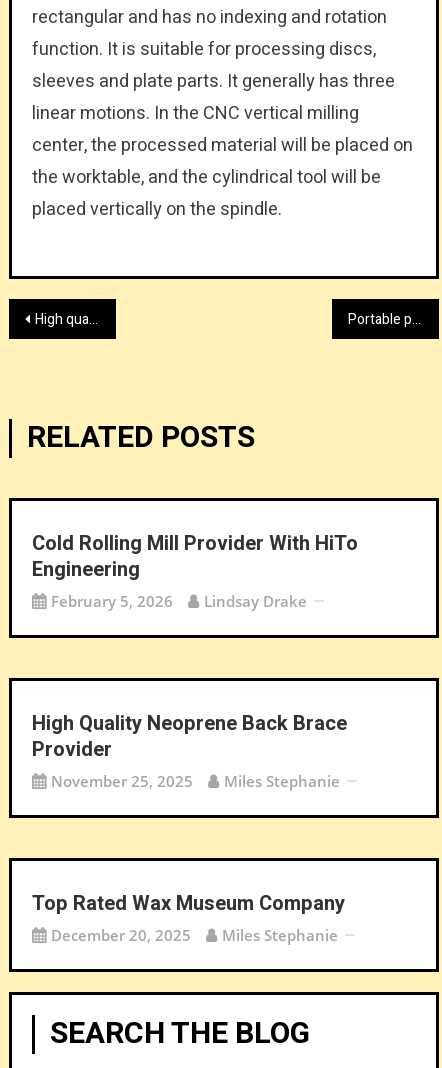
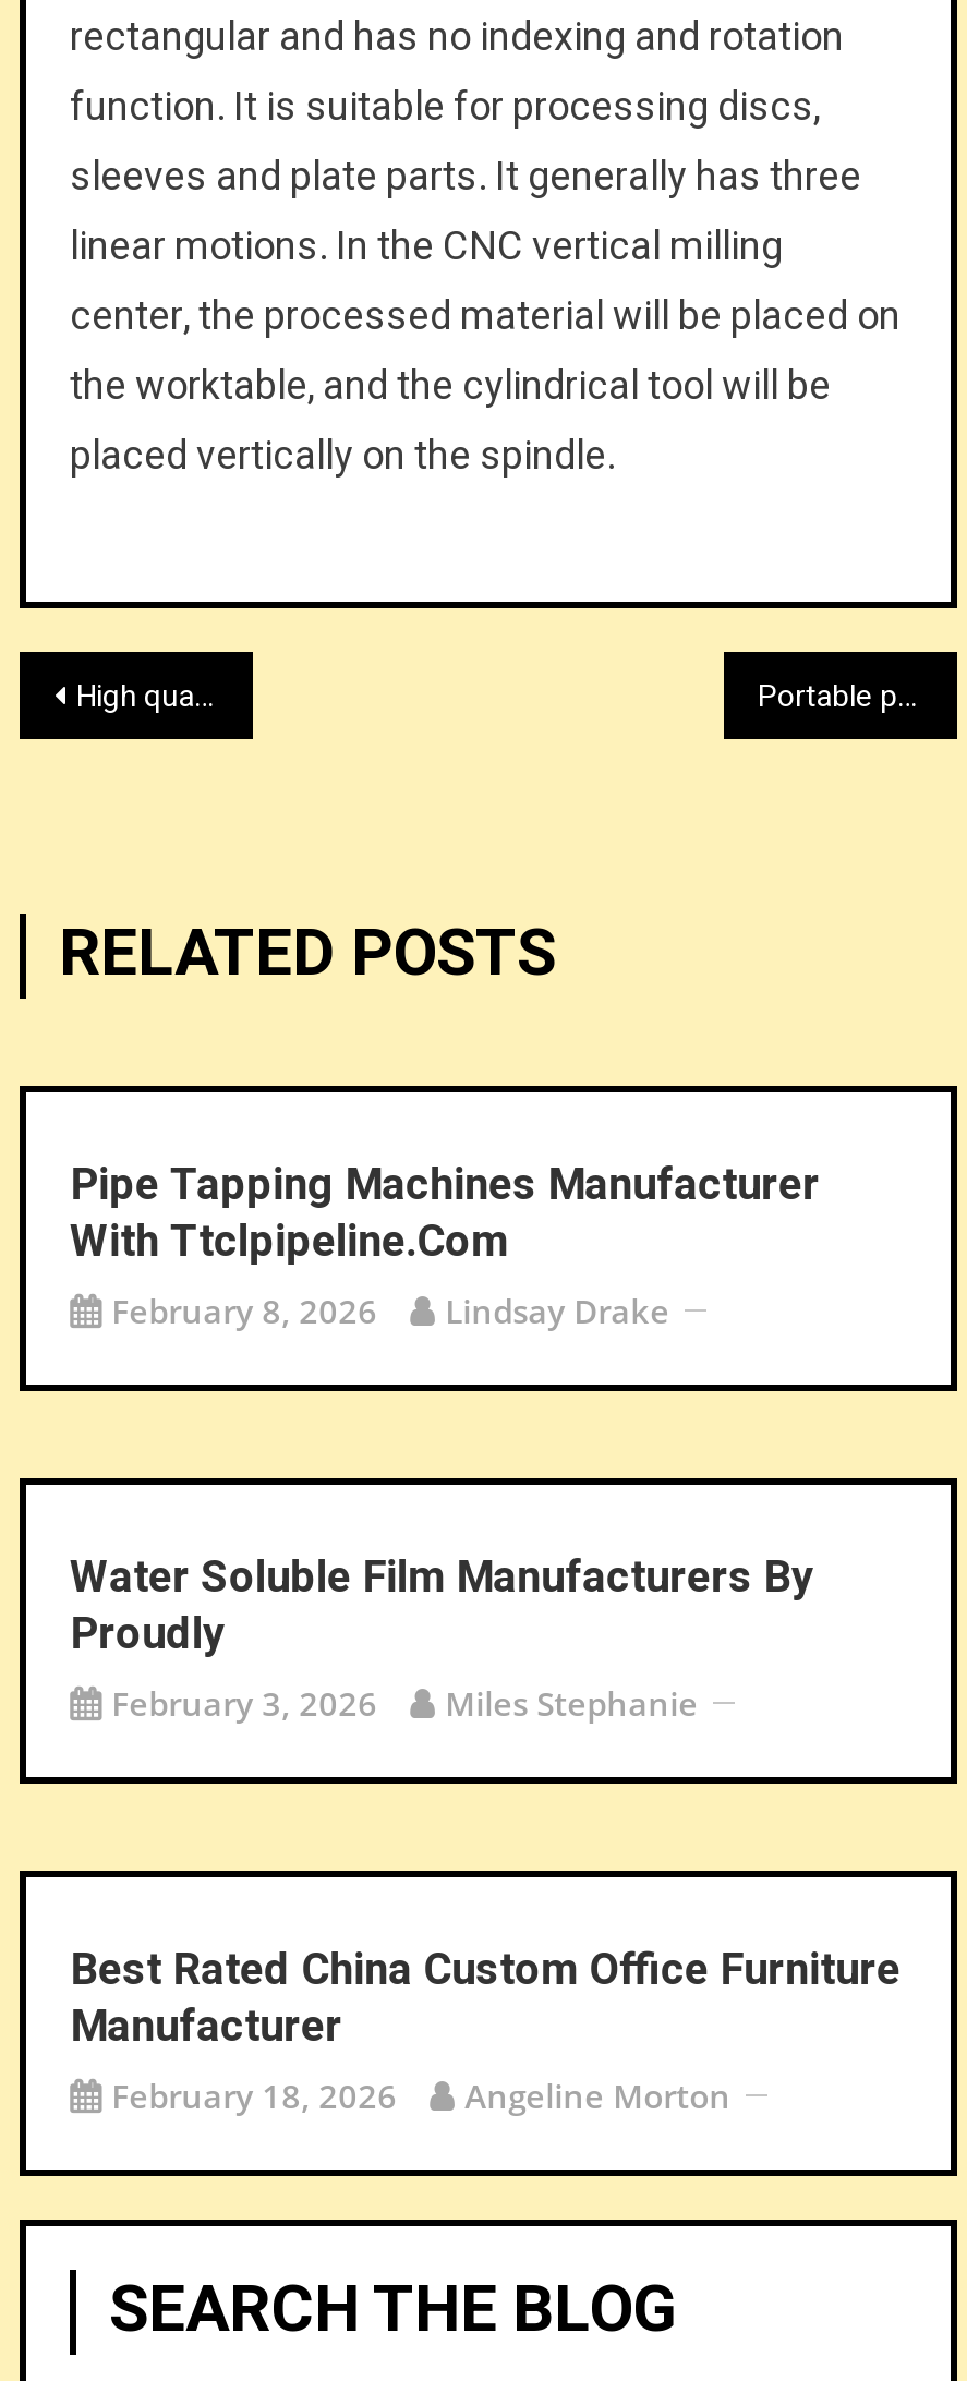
- Cold Rolling Mill Provider With HiTo
- Engineering
- February 5, 2026
+ Pipe Tapping Machines Manufacturer
+ With Ttclpipeline.com
+ February 8, 2026

- High Quality Neoprene Back Brace
- Provider
- November 25, 2025
+ Water Soluble Film Manufacturers By
+ Proudly
+ February 3, 2026

- Top Rated Wax Museum Company
- December 20, 2025
- Miles Stephanie
+ Best Rated China Custom Office Furniture
+ Manufacturer
+ February 18, 2026
+ Angeline Morton
